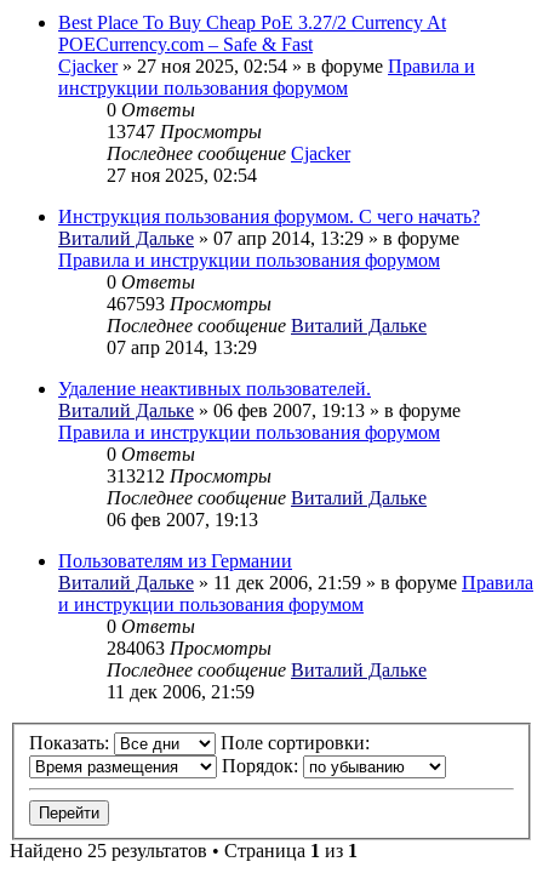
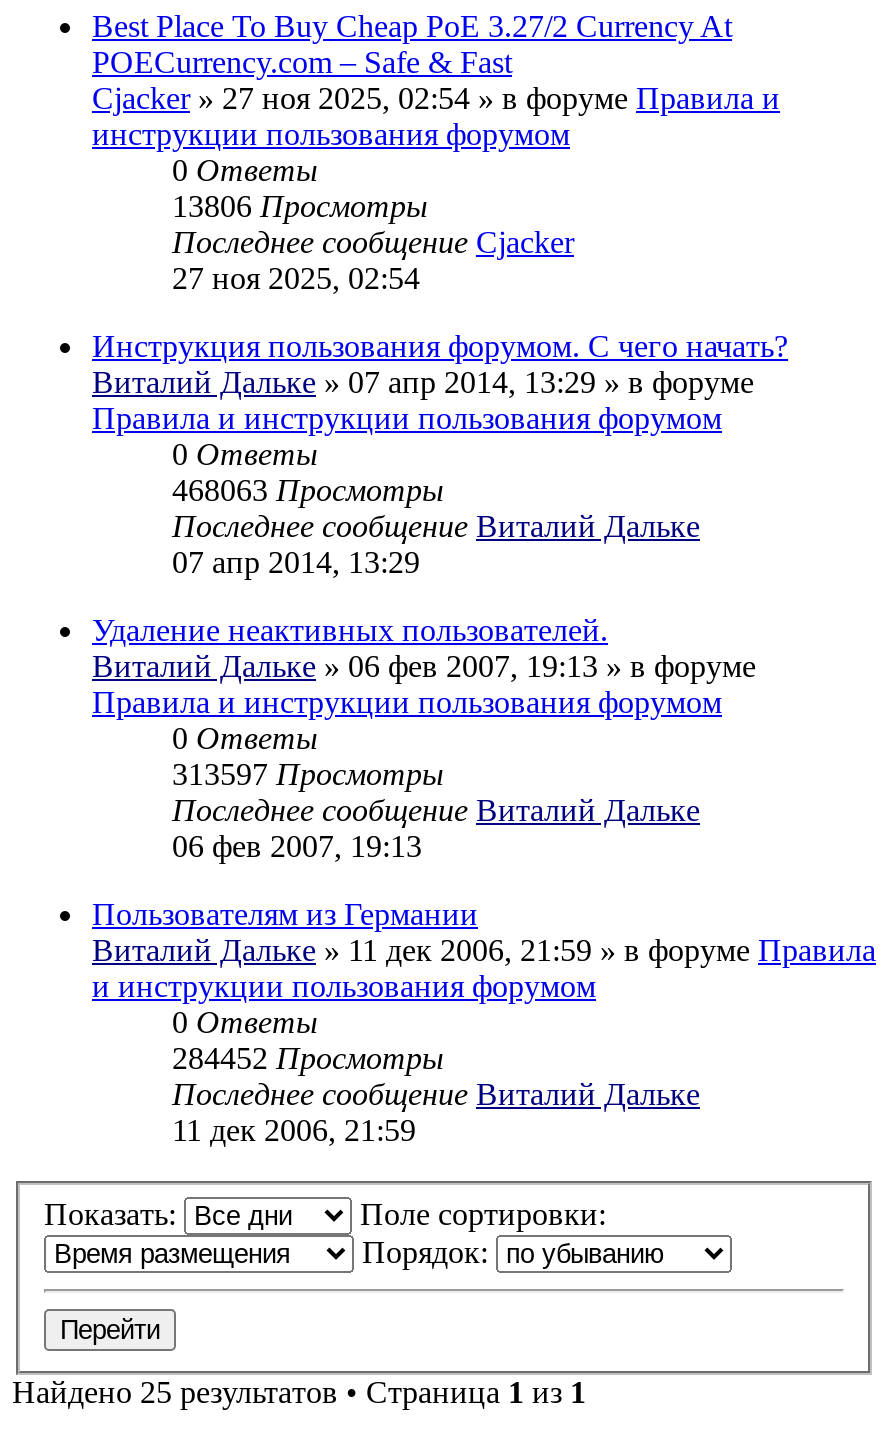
- 13747 Просмотры
+ 13806 Просмотры

- 467593 Просмотры
+ 468063 Просмотры

- 313212 Просмотры
+ 313597 Просмотры

- 284063 Просмотры
+ 284452 Просмотры
